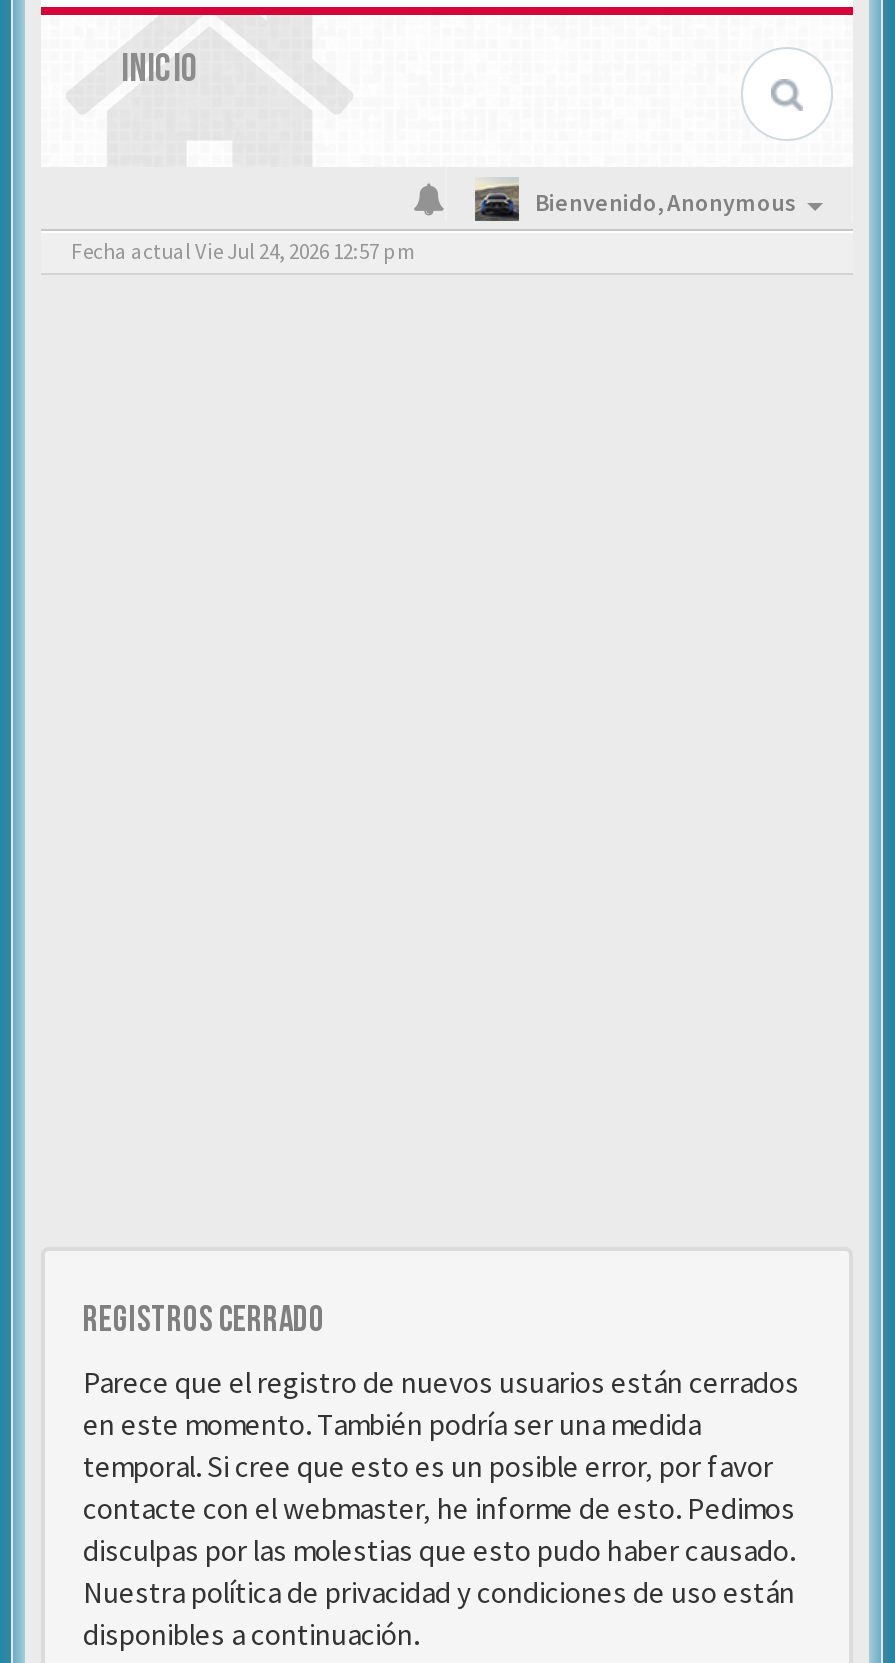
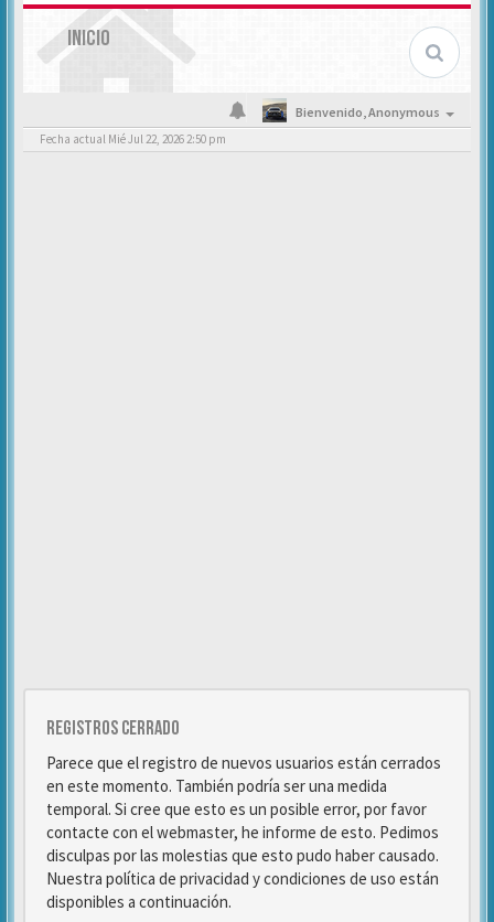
- Fecha actual Vie Jul 24, 2026 12:57 pm
+ Fecha actual Mié Jul 22, 2026 2:50 pm
